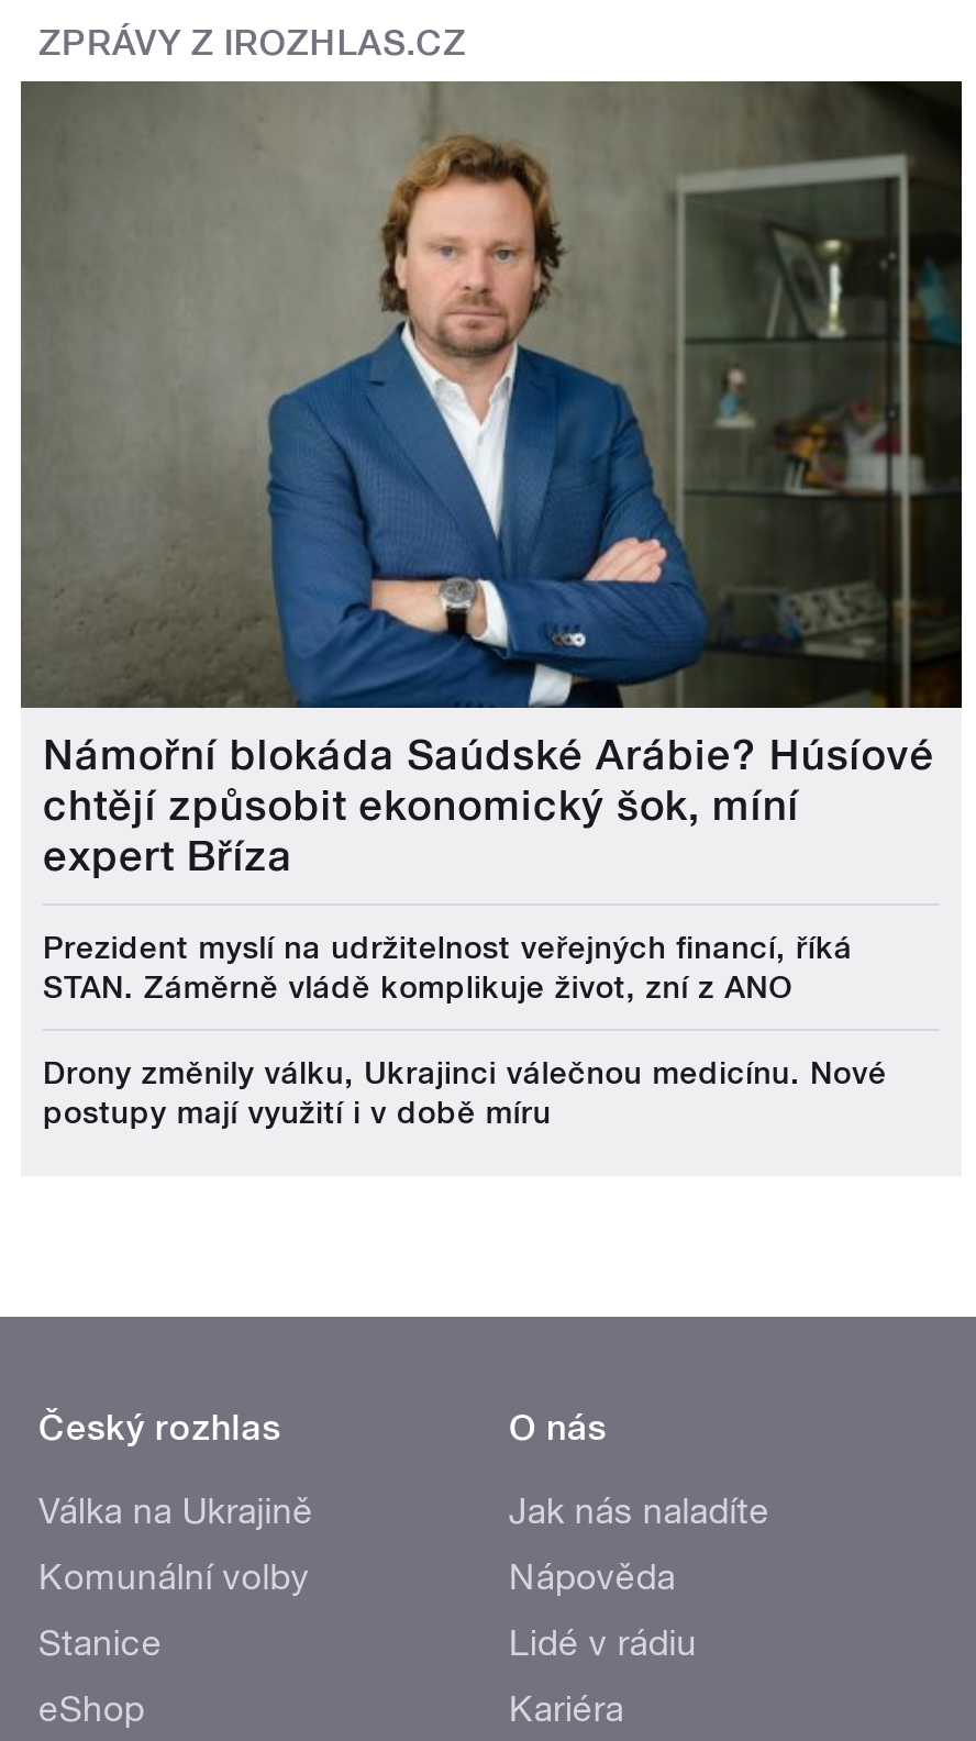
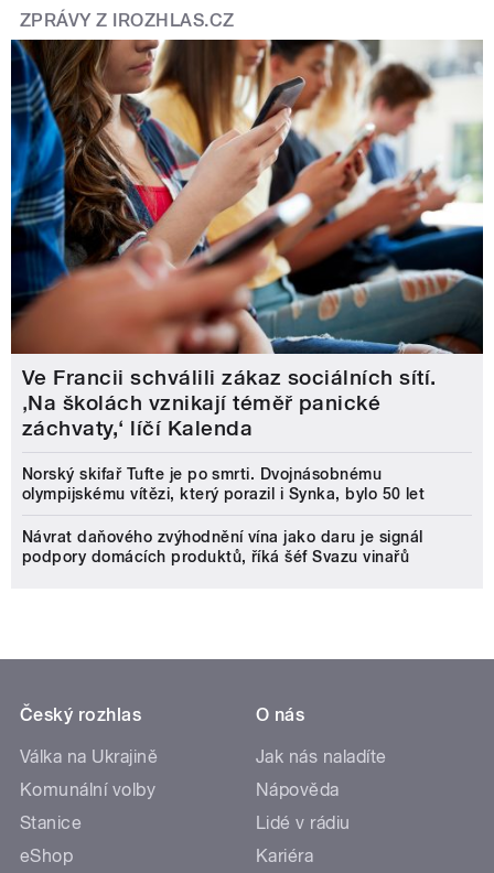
- [image]
- Námořní blokáda Saúdské Arábie? Húsíové
- chtějí způsobit ekonomický šok, míní
- expert Bříza
+ [image]
+ Ve Francii schválili zákaz sociálních sítí.
+ ‚Na školách vznikají téměř panické
+ záchvaty,‘ líčí Kalenda

- Prezident myslí na udržitelnost veřejných financí, říká
- STAN. Záměrně vládě komplikuje život, zní z ANO
+ Norský skifař Tufte je po smrti. Dvojnásobnému
+ olympijskému vítězi, který porazil i Synka, bylo 50 let

- Drony změnily válku, Ukrajinci válečnou medicínu. Nové
- postupy mají využití i v době míru
+ Návrat daňového zvýhodnění vína jako daru je signál
+ podpory domácích produktů, říká šéf Svazu vinařů
